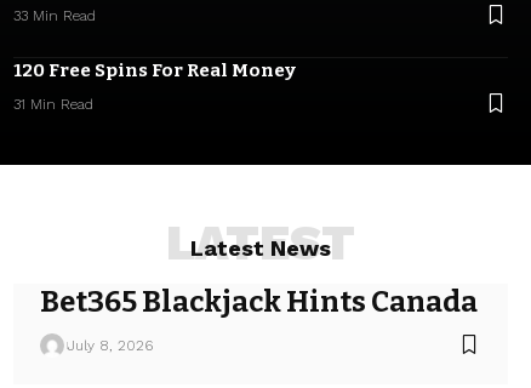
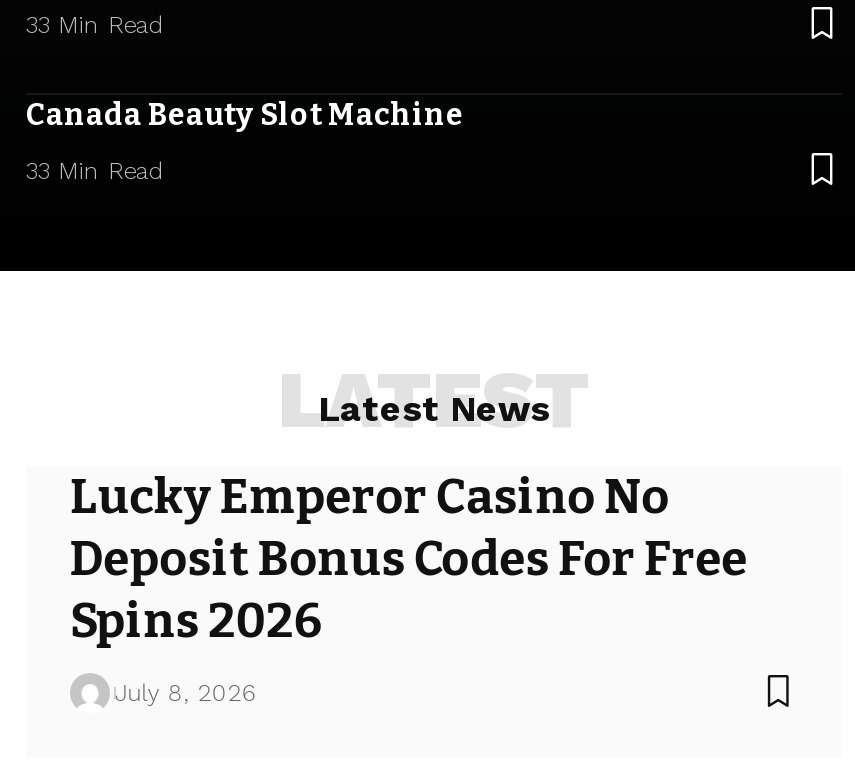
- 120 Free Spins For Real Money
+ Canada Beauty Slot Machine

- 31 Min Read
+ 33 Min Read

- Bet365 Blackjack Hints Canada
+ Lucky Emperor Casino No
+ Deposit Bonus Codes For Free
+ Spins 2026
